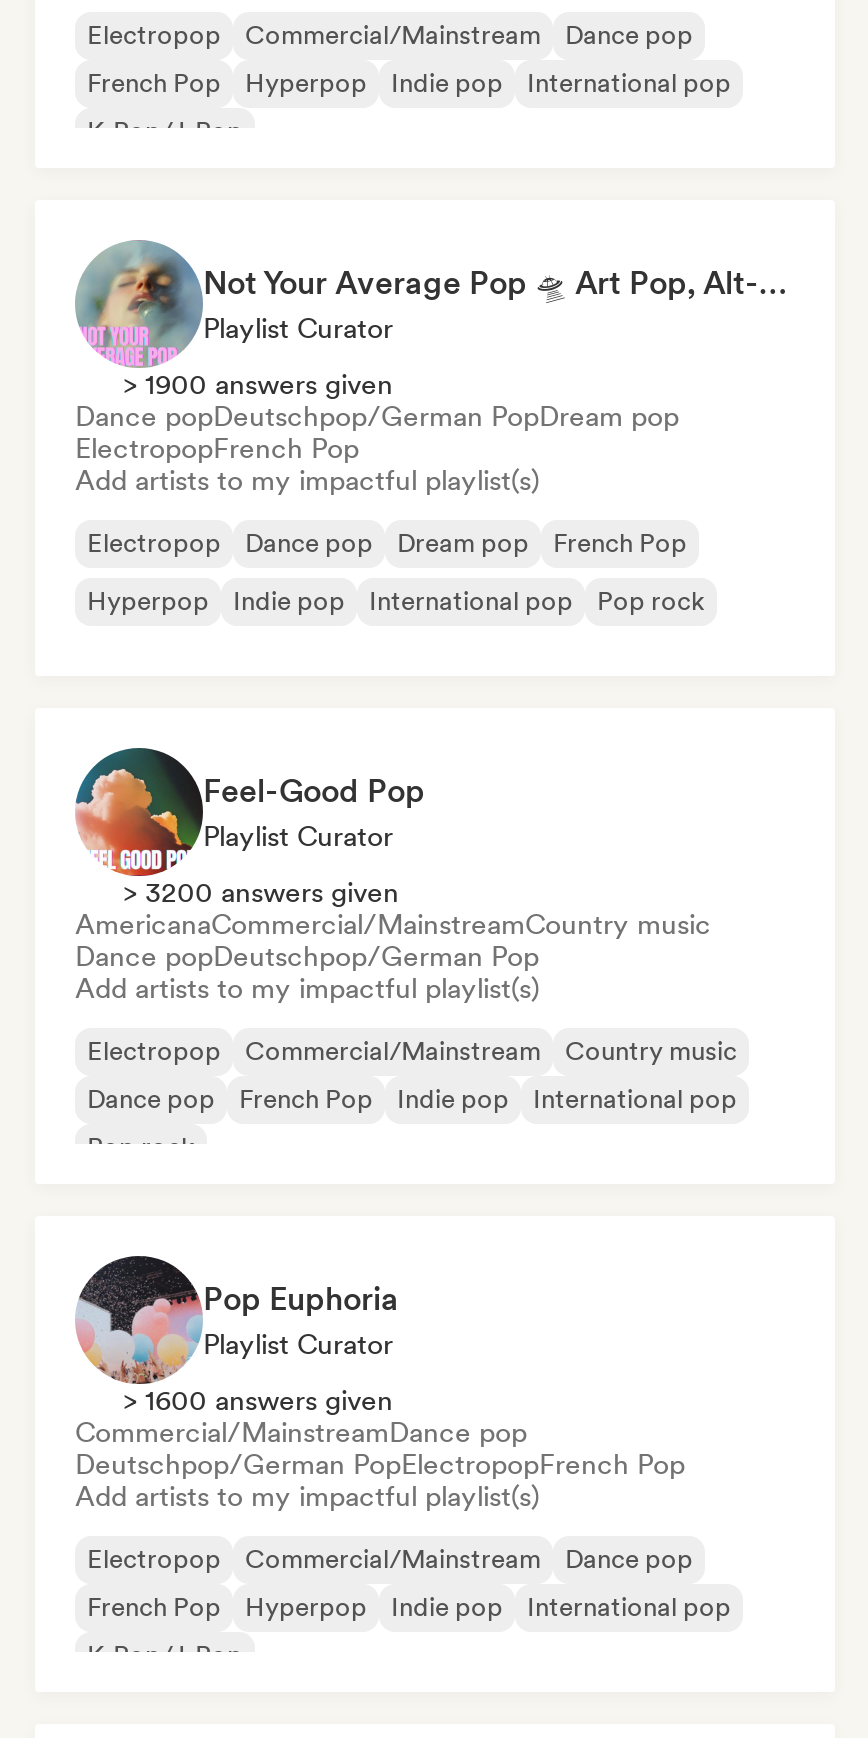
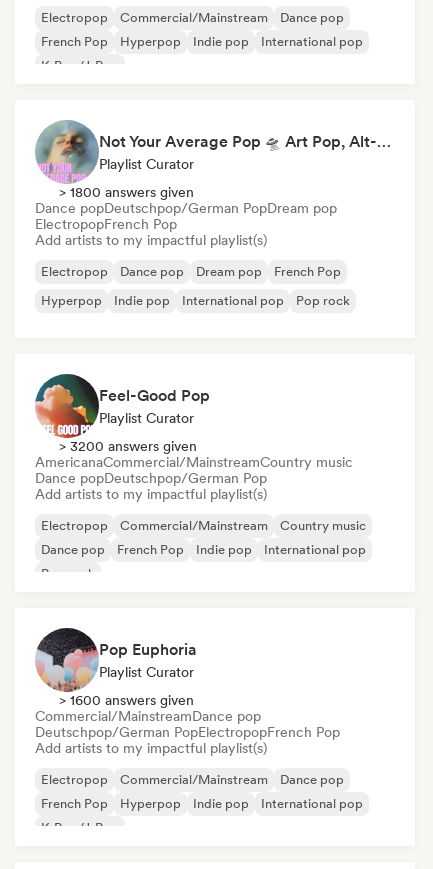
- > 1900 answers given
+ > 1800 answers given
